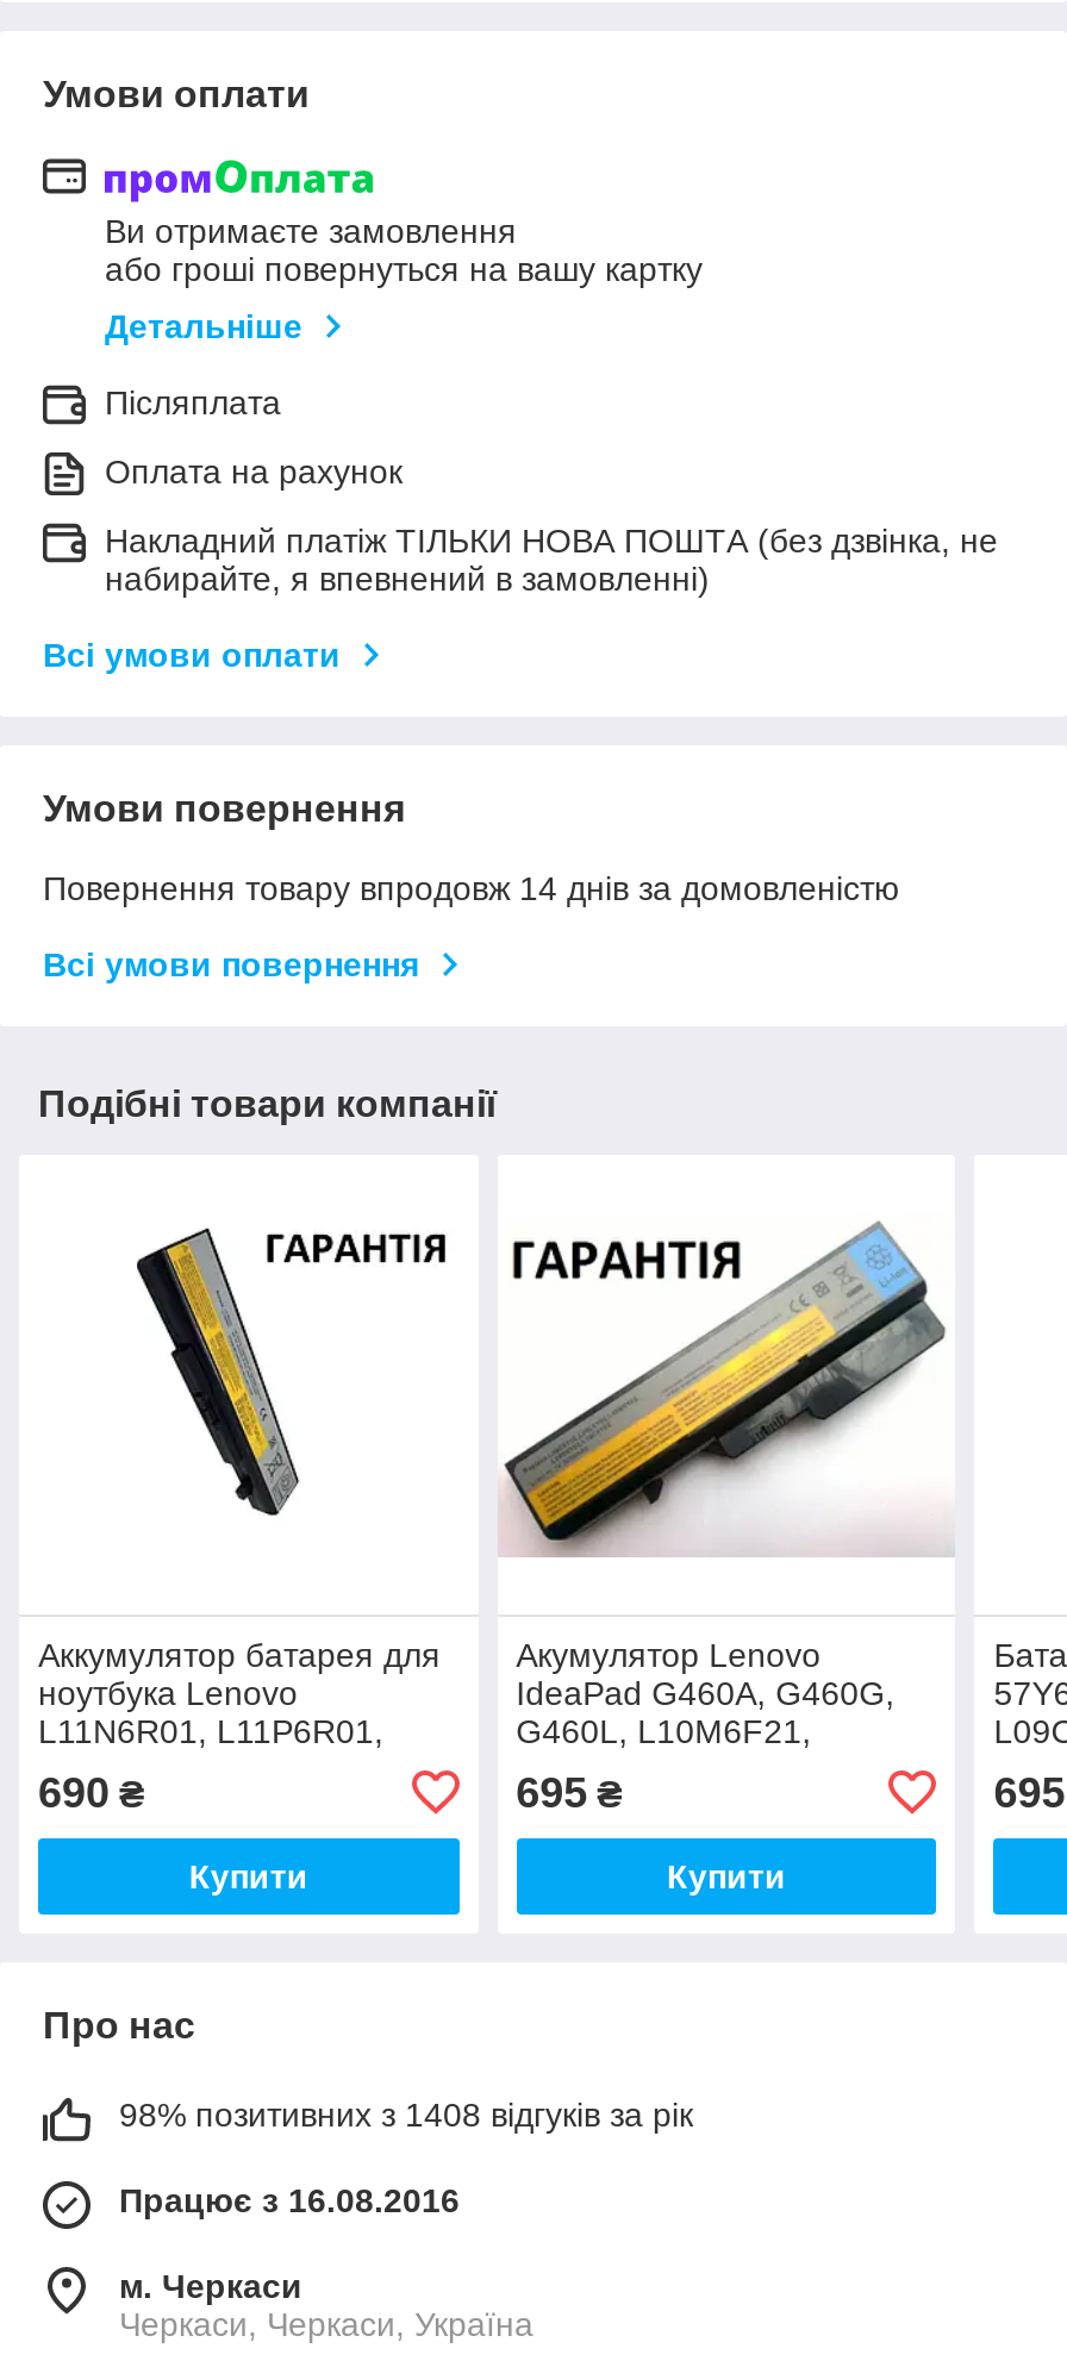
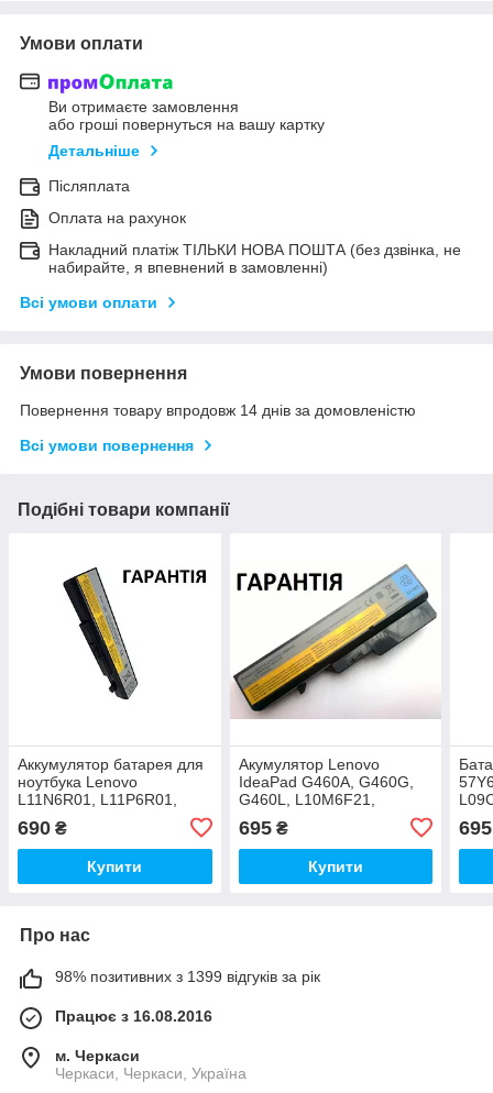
- 98% позитивних з 1408 відгуків за рік
+ 98% позитивних з 1399 відгуків за рік
